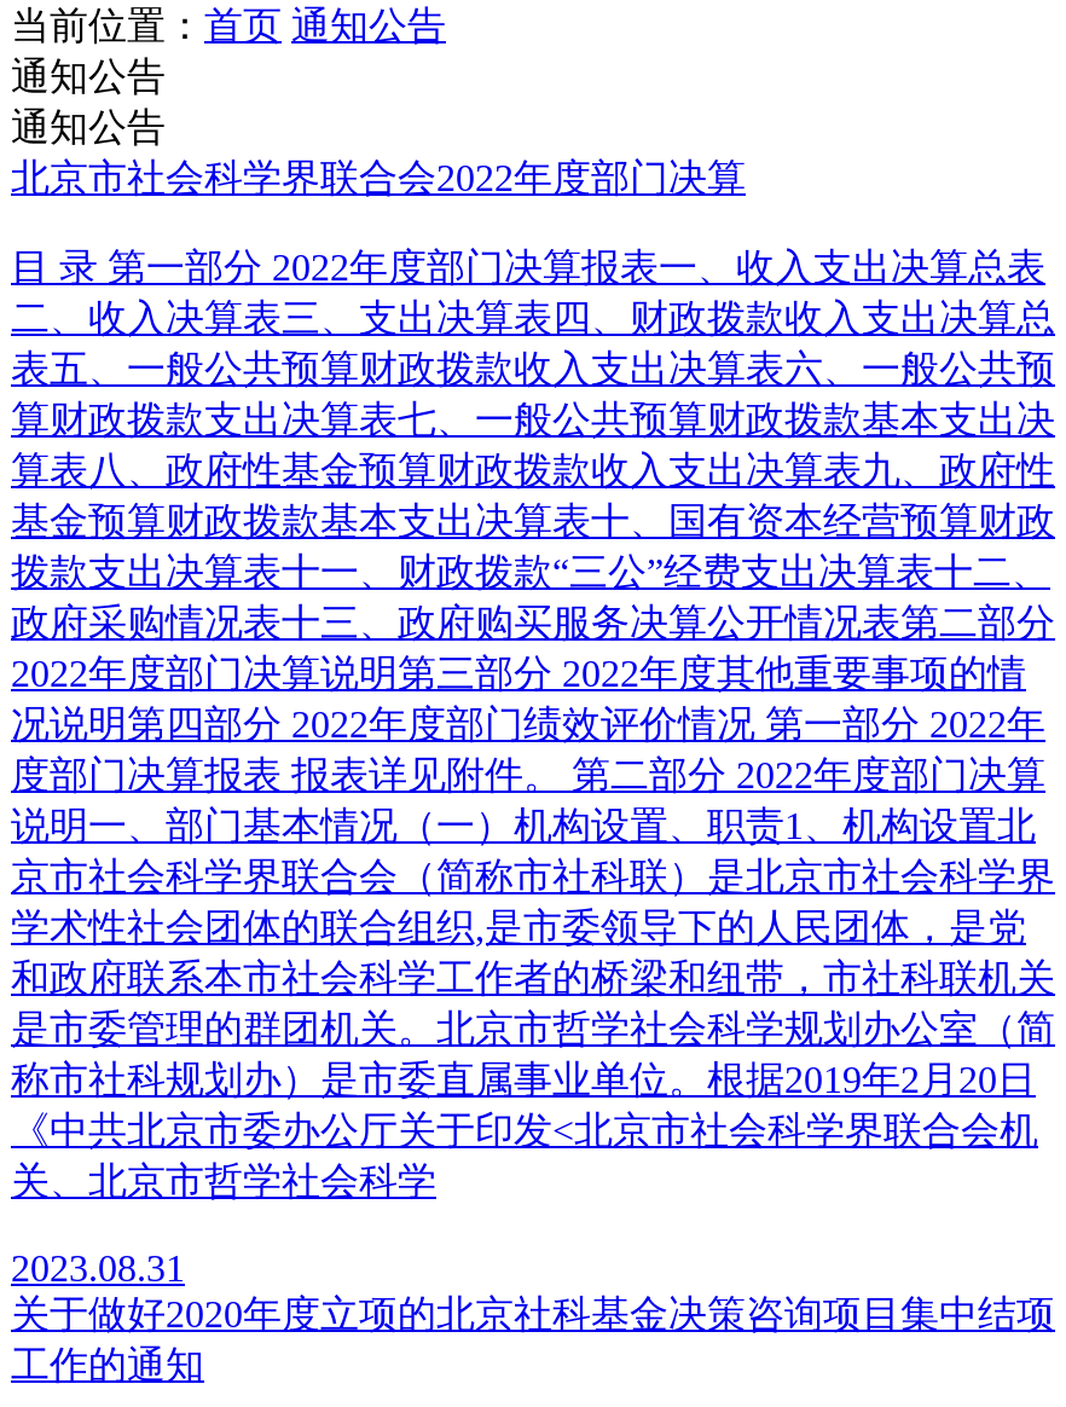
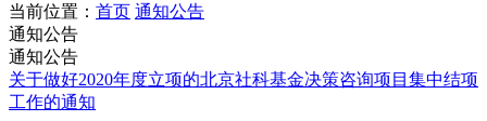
- 北京市社会科学界联合会2022年度部门决算
- 目 录 第一部分 2022年度部门决算报表一、收入支出决算总表
- 二、收入决算表三、支出决算表四、财政拨款收入支出决算总
- 表五、一般公共预算财政拨款收入支出决算表六、一般公共预
- 算财政拨款支出决算表七、一般公共预算财政拨款基本支出决
- 算表八、政府性基金预算财政拨款收入支出决算表九、政府性
- 基金预算财政拨款基本支出决算表十、国有资本经营预算财政
- 拨款支出决算表十一、财政拨款“三公”经费支出决算表十二、
- 政府采购情况表十三、政府购买服务决算公开情况表第二部分
- 2022年度部门决算说明第三部分 2022年度其他重要事项的情
- 况说明第四部分 2022年度部门绩效评价情况 第一部分 2022年
- 度部门决算报表 报表详见附件。 第二部分 2022年度部门决算
- 说明一、部门基本情况（一）机构设置、职责1、机构设置北
- 京市社会科学界联合会（简称市社科联）是北京市社会科学界
- 学术性社会团体的联合组织,是市委领导下的人民团体，是党
- 和政府联系本市社会科学工作者的桥梁和纽带，市社科联机关
- 是市委管理的群团机关。北京市哲学社会科学规划办公室（简
- 称市社科规划办）是市委直属事业单位。根据2019年2月20日
- 《中共北京市委办公厅关于印发<北京市社会科学界联合会机
- 关、北京市哲学社会科学
- 2023.08.31
